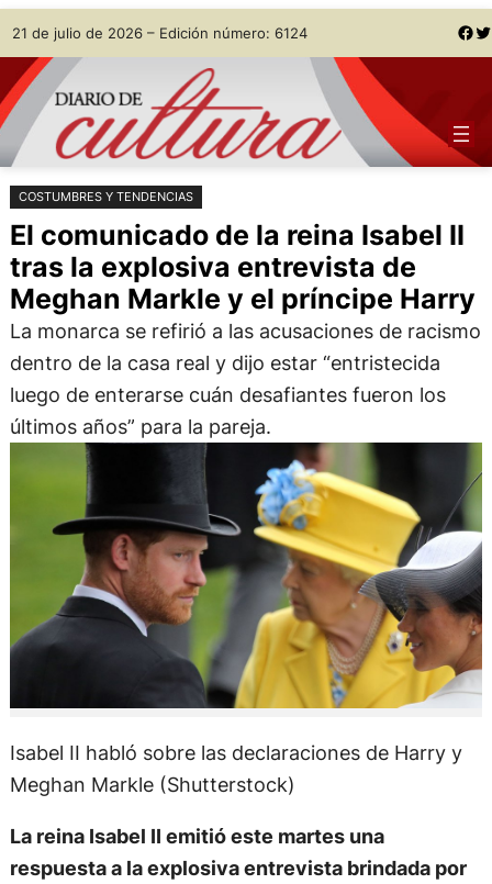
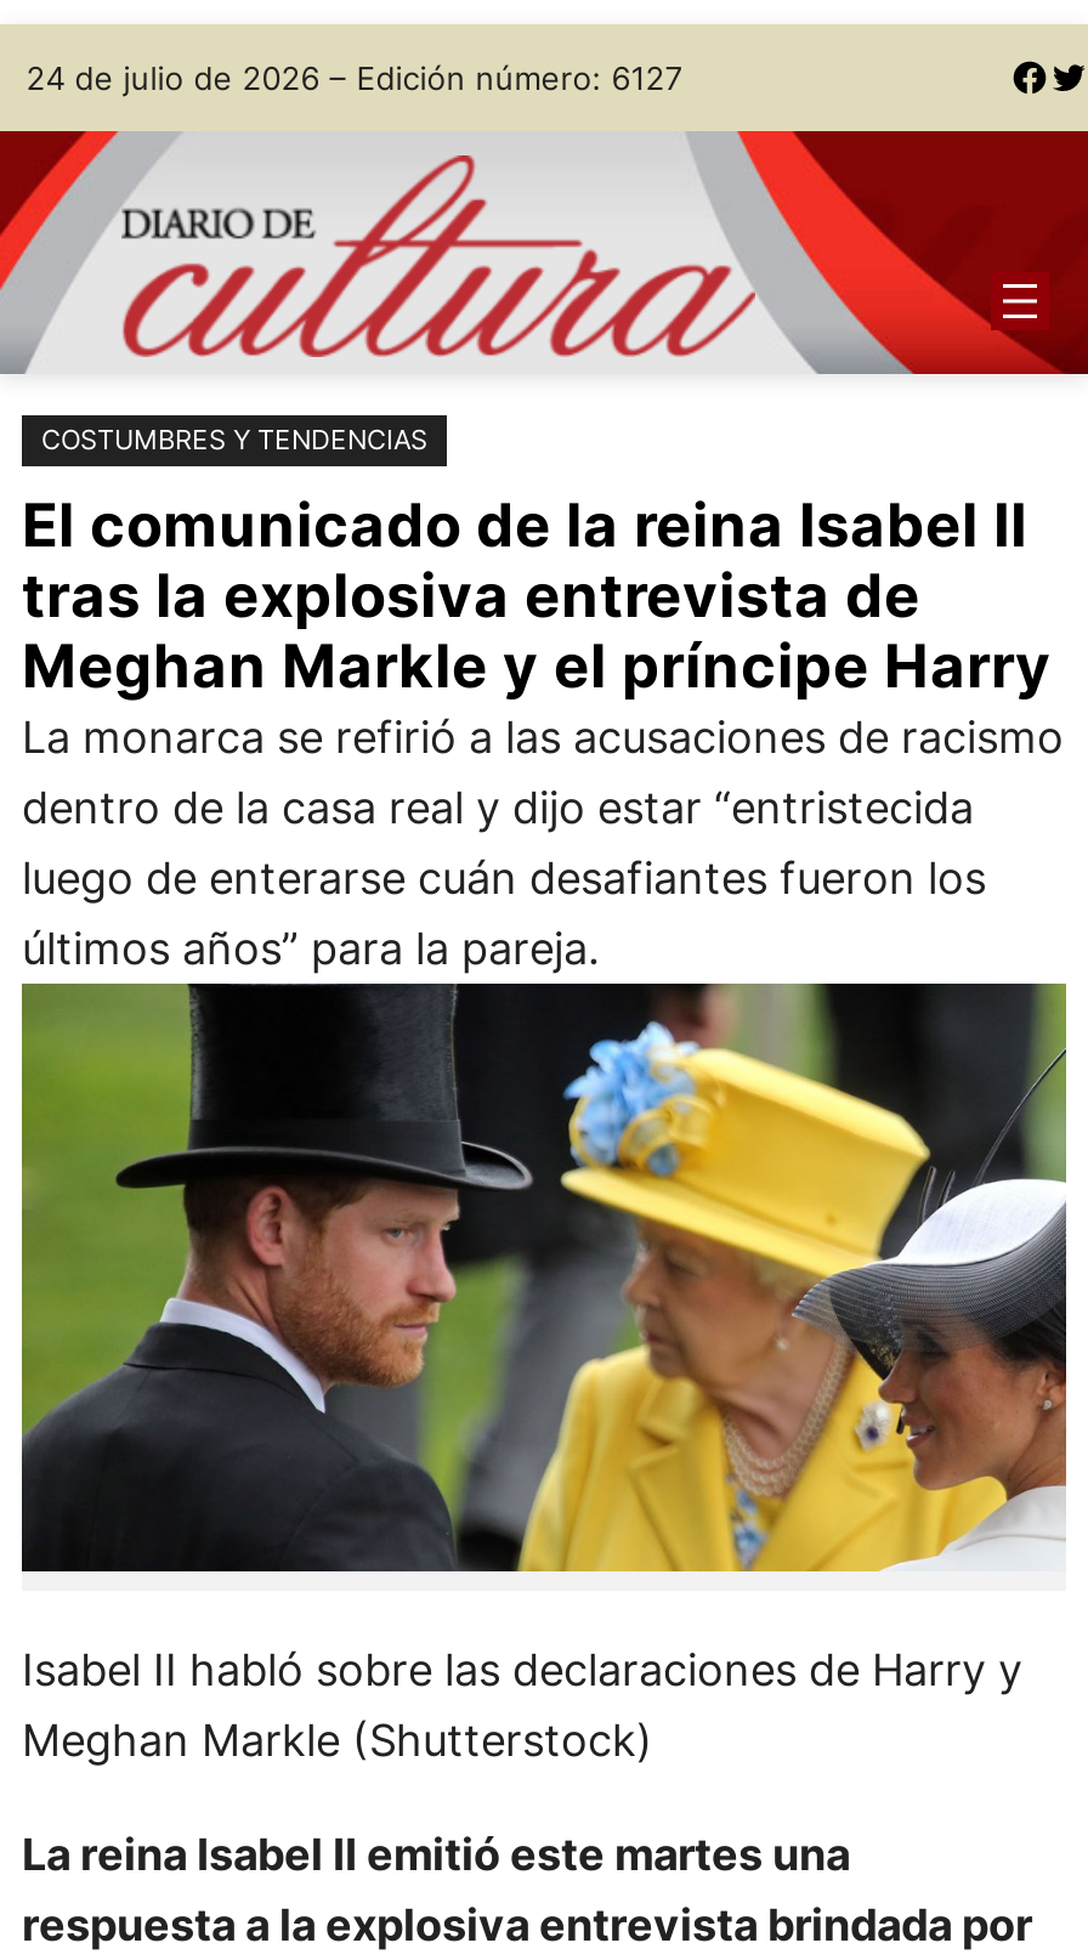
- 21 de julio de 2026 – Edición número: 6124
+ 24 de julio de 2026 – Edición número: 6127
